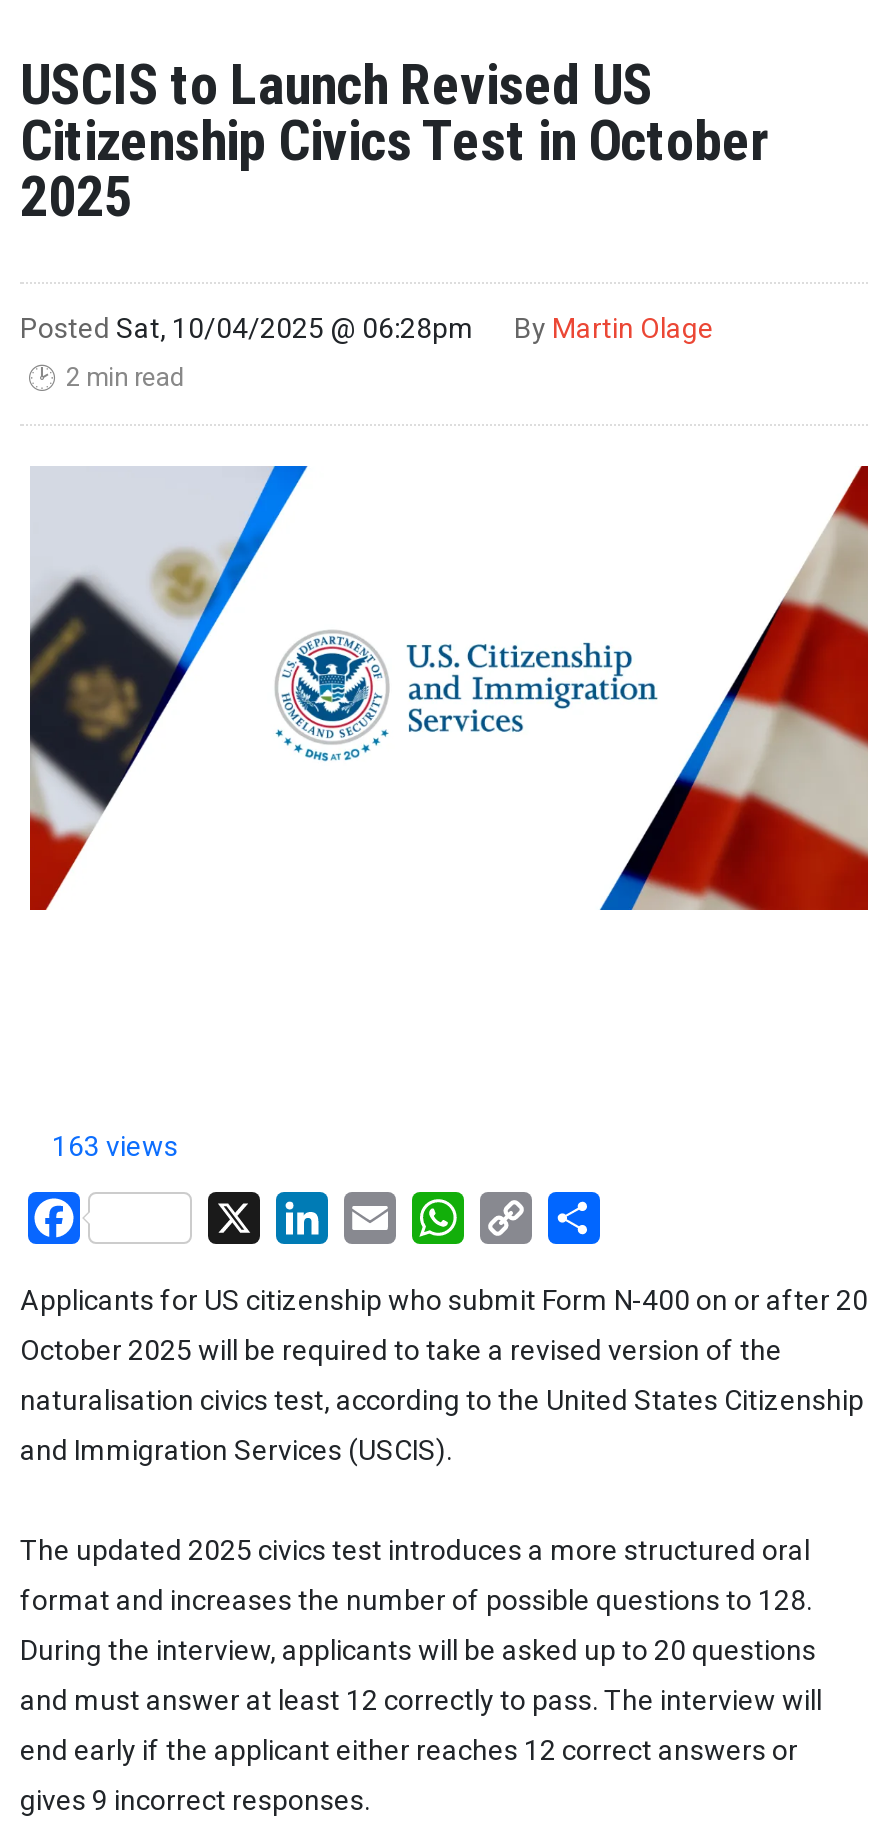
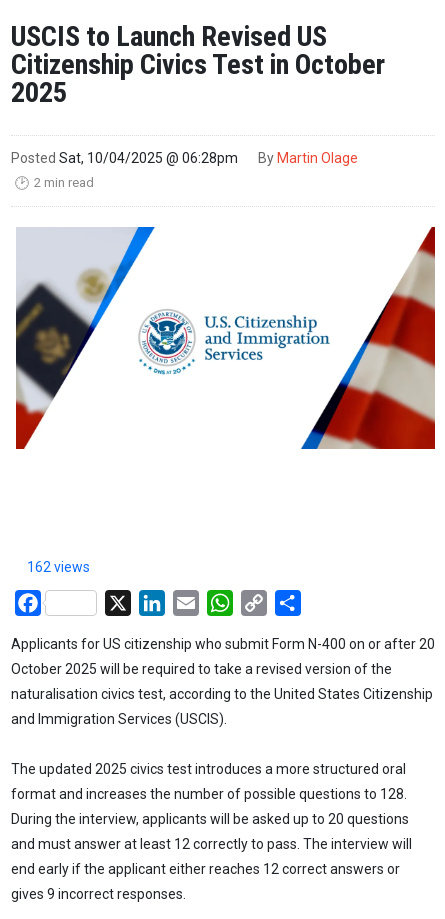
- 163 views
+ 162 views
